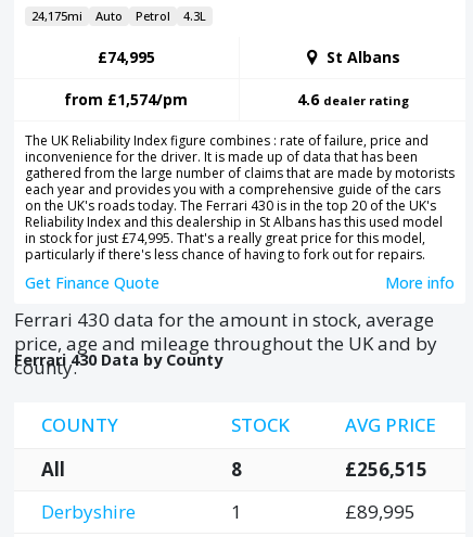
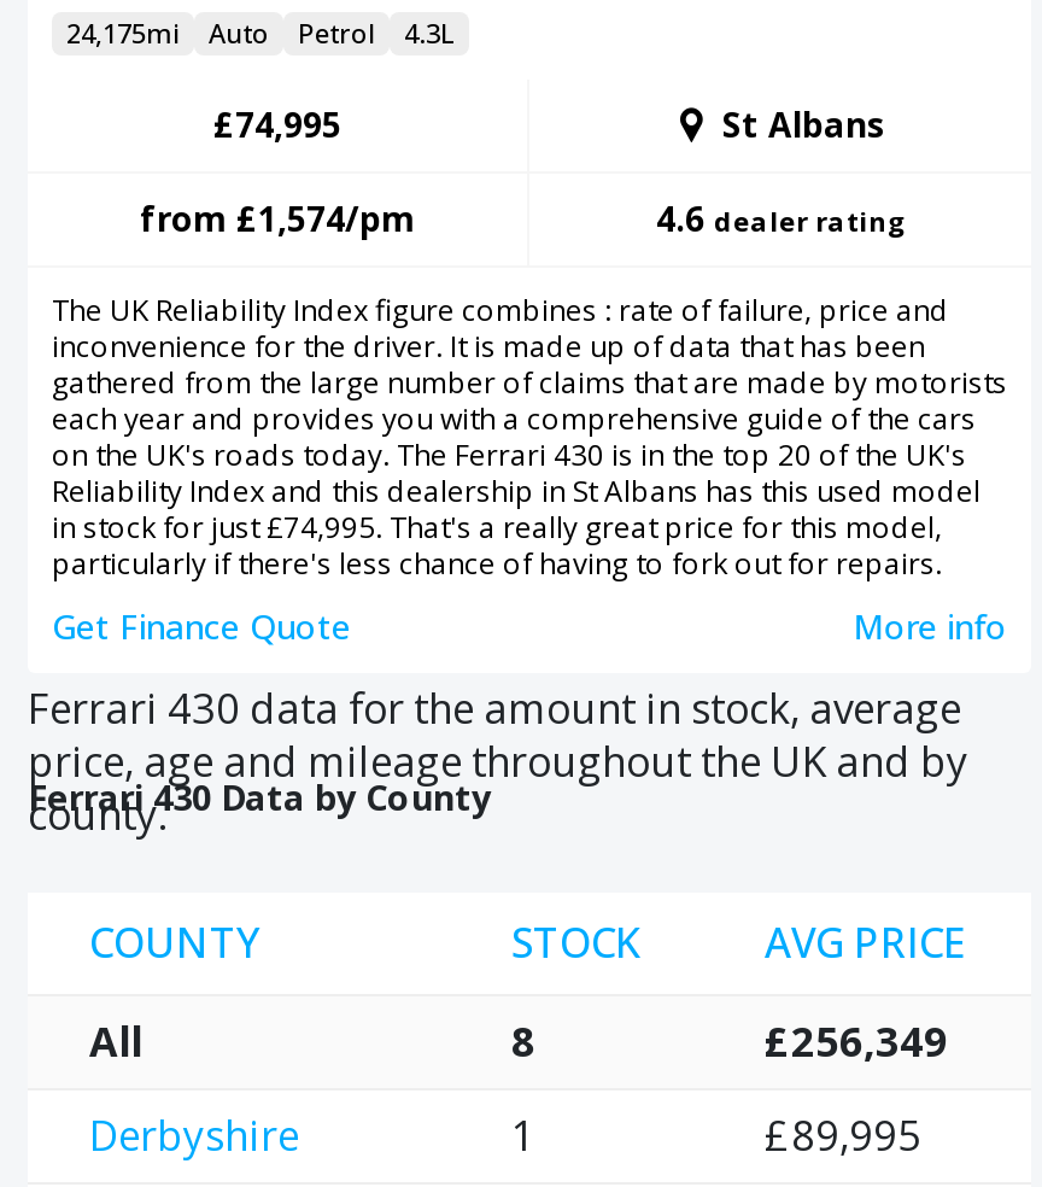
- £256,515
+ £256,349
